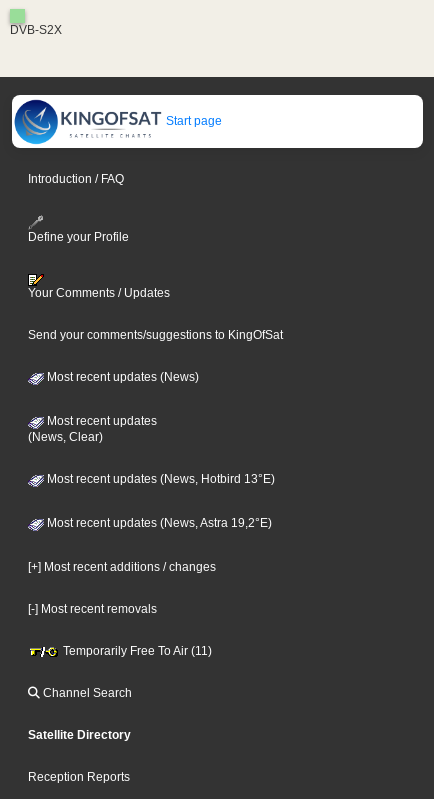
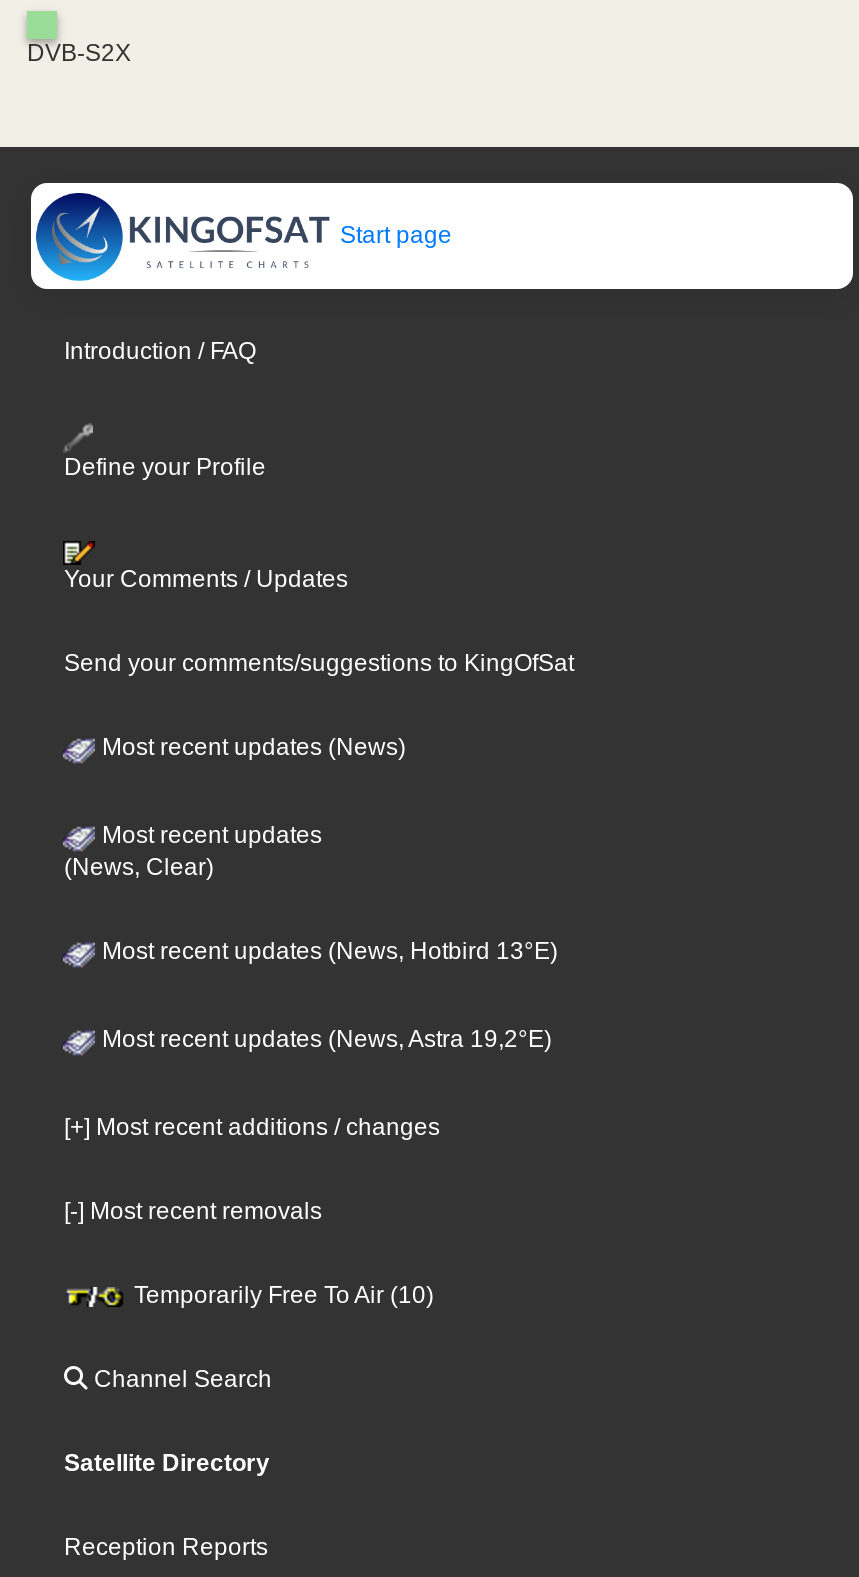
- Temporarily Free To Air (11)
+ Temporarily Free To Air (10)
